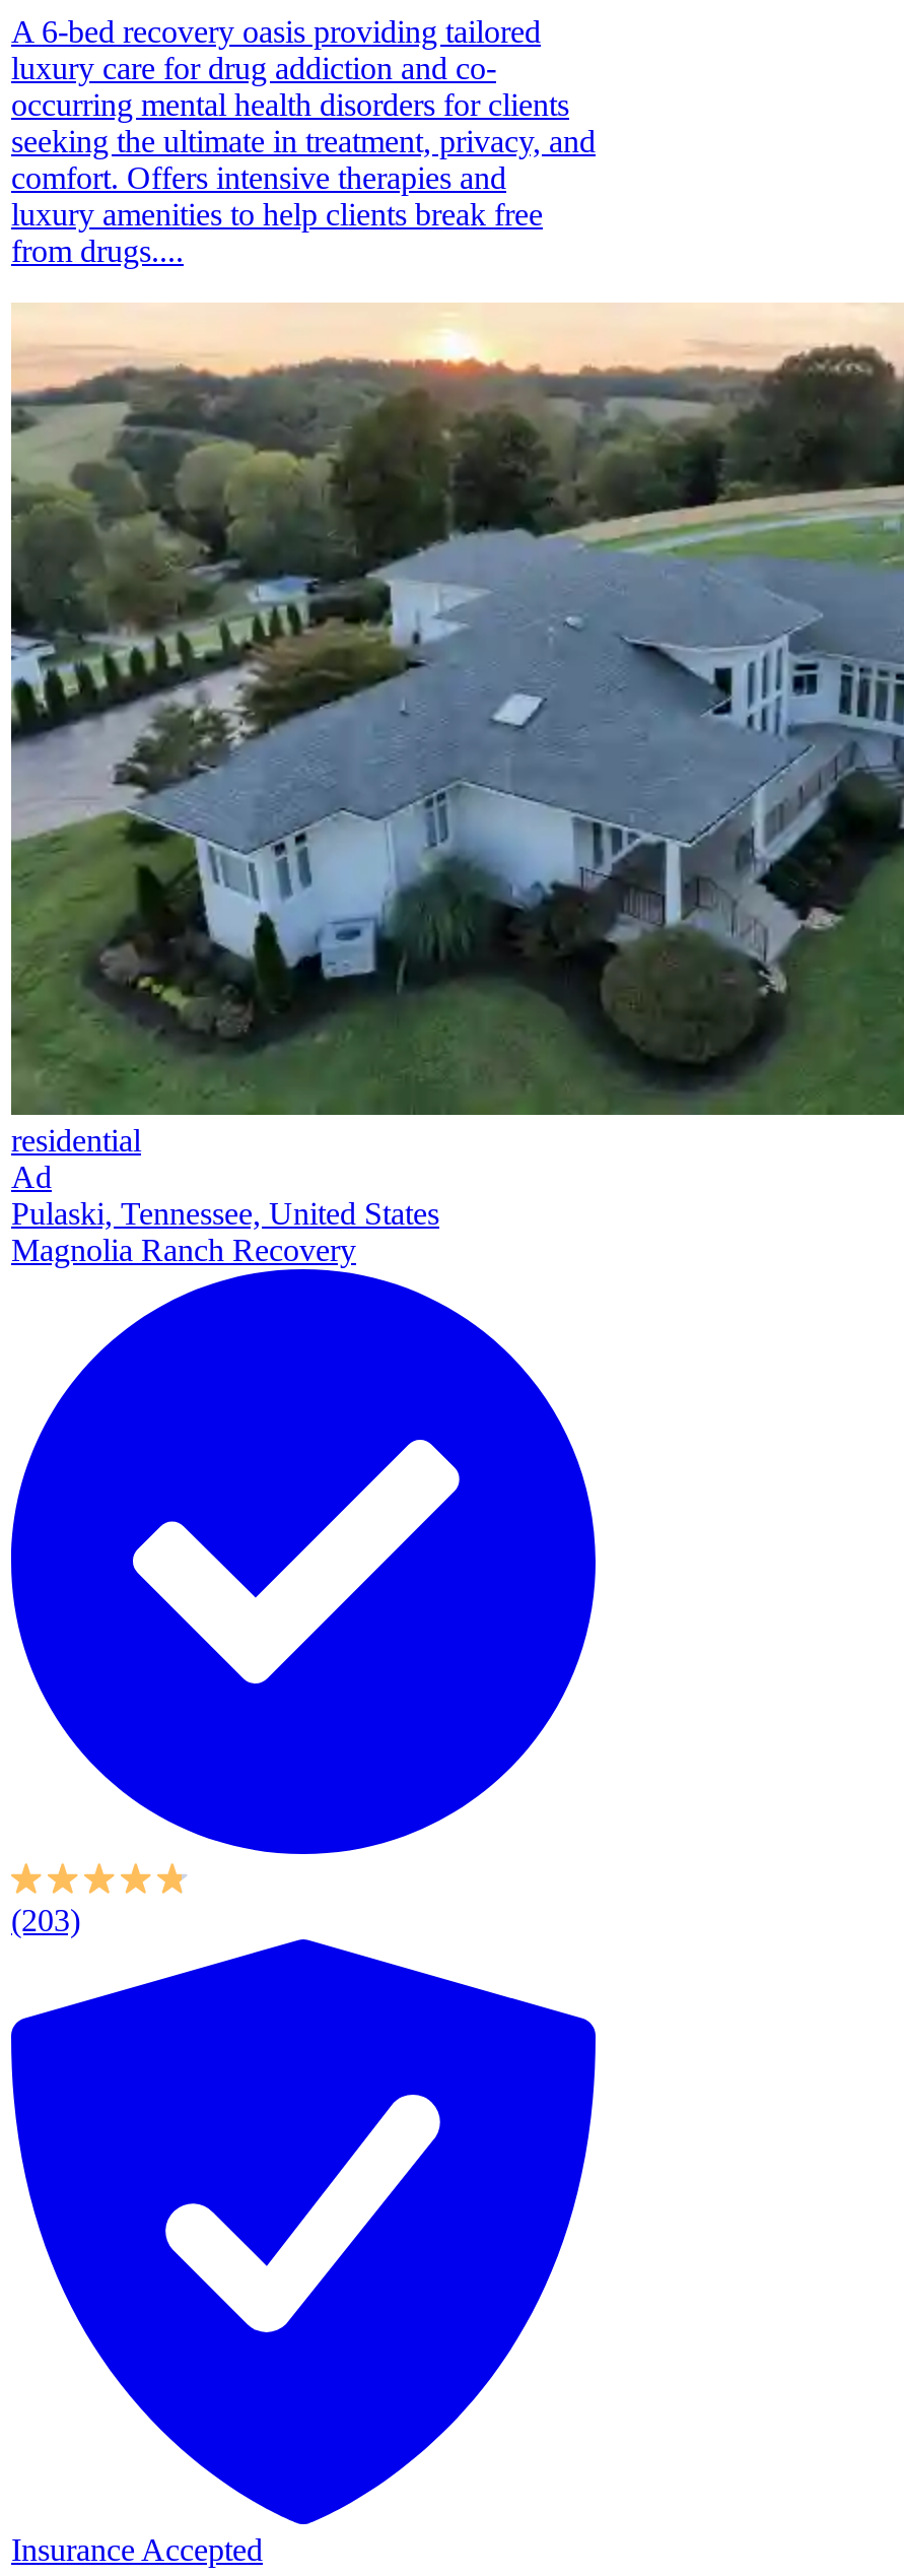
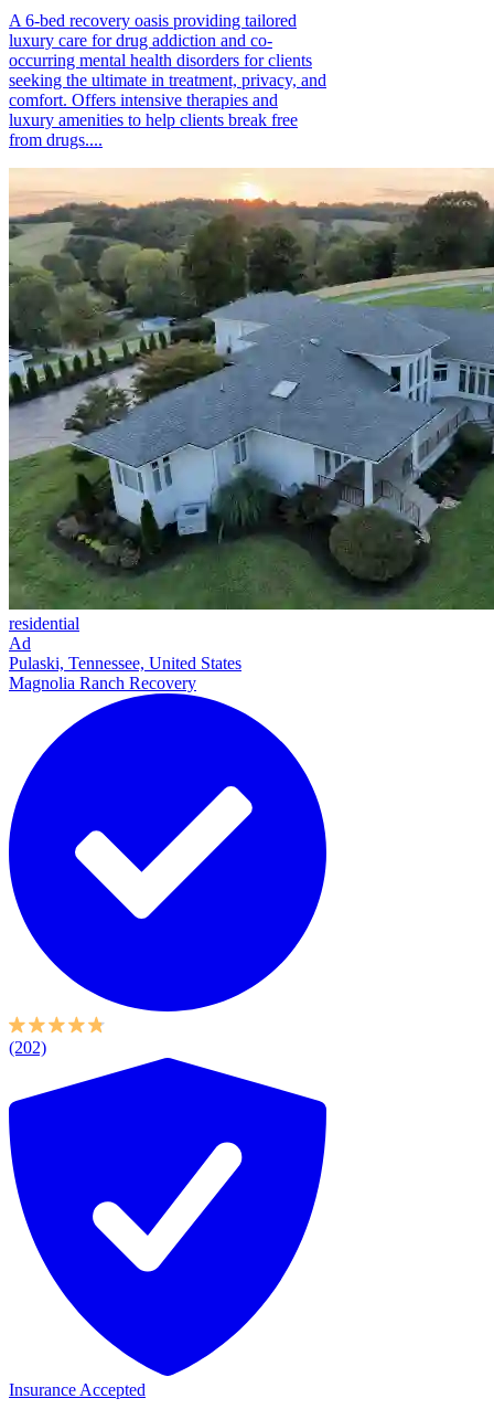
- (203)
+ (202)
